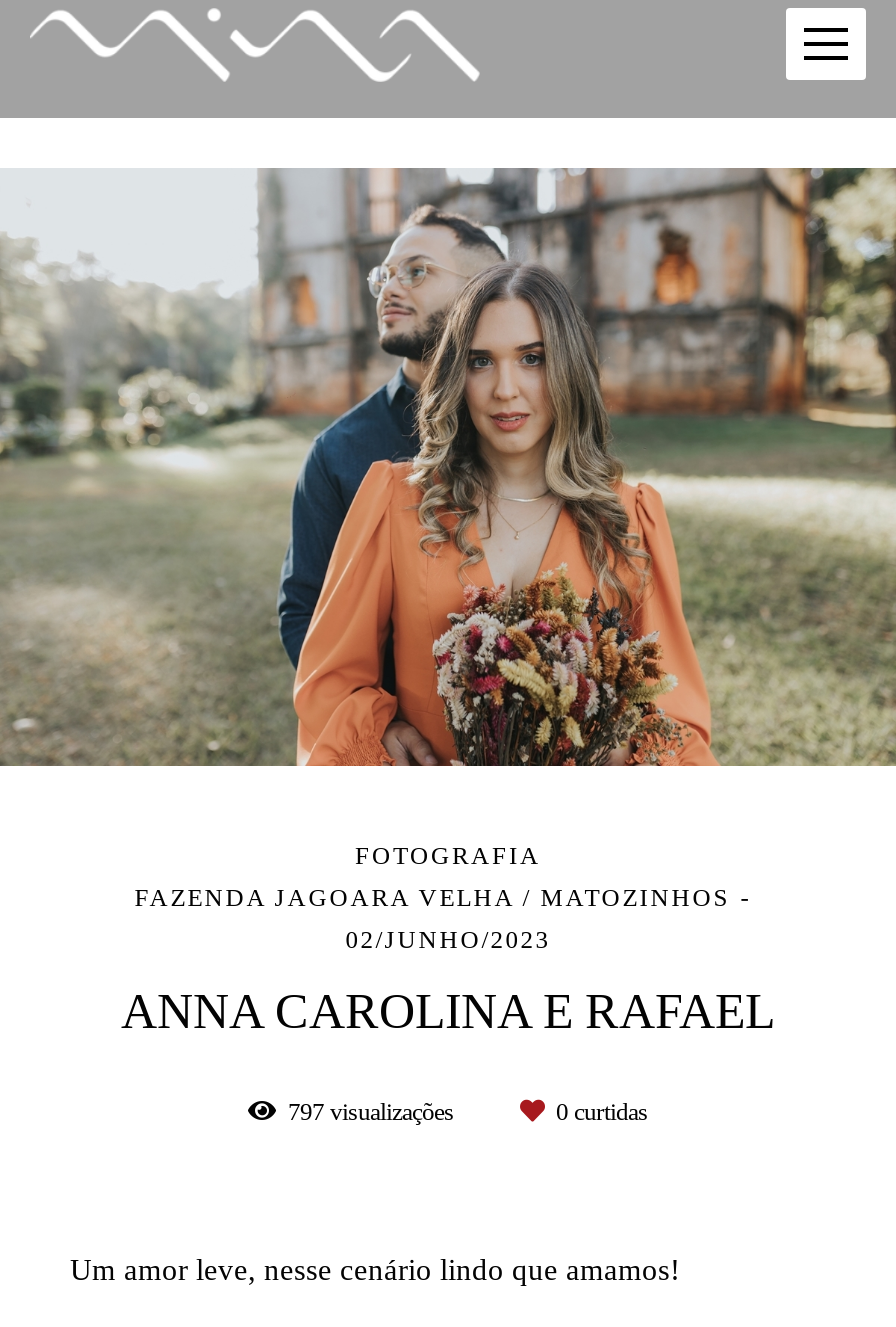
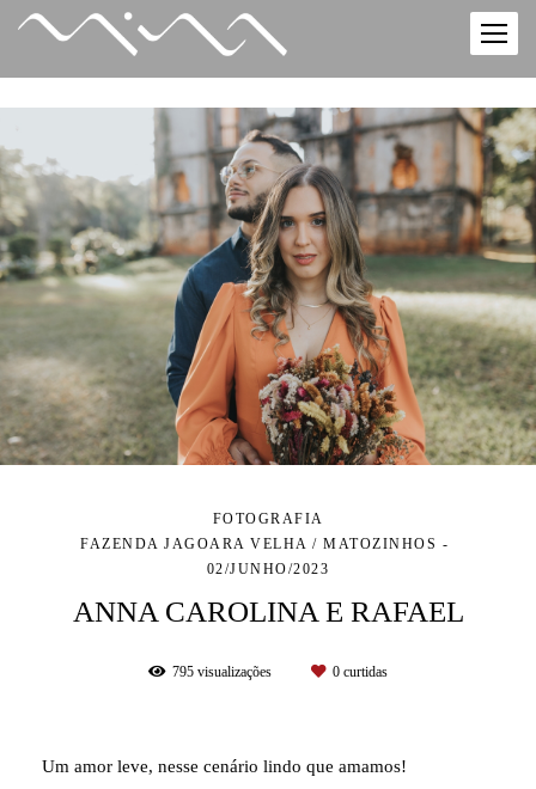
- 797 visualizações
+ 795 visualizações
